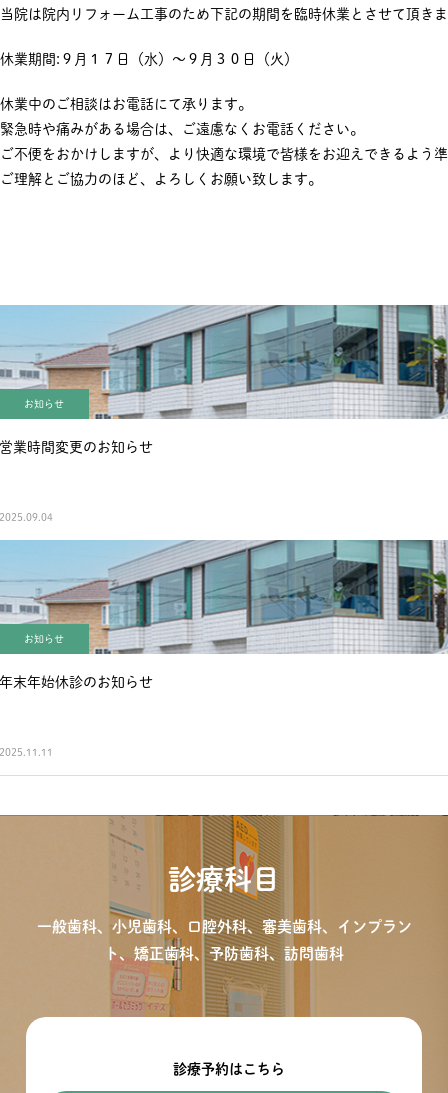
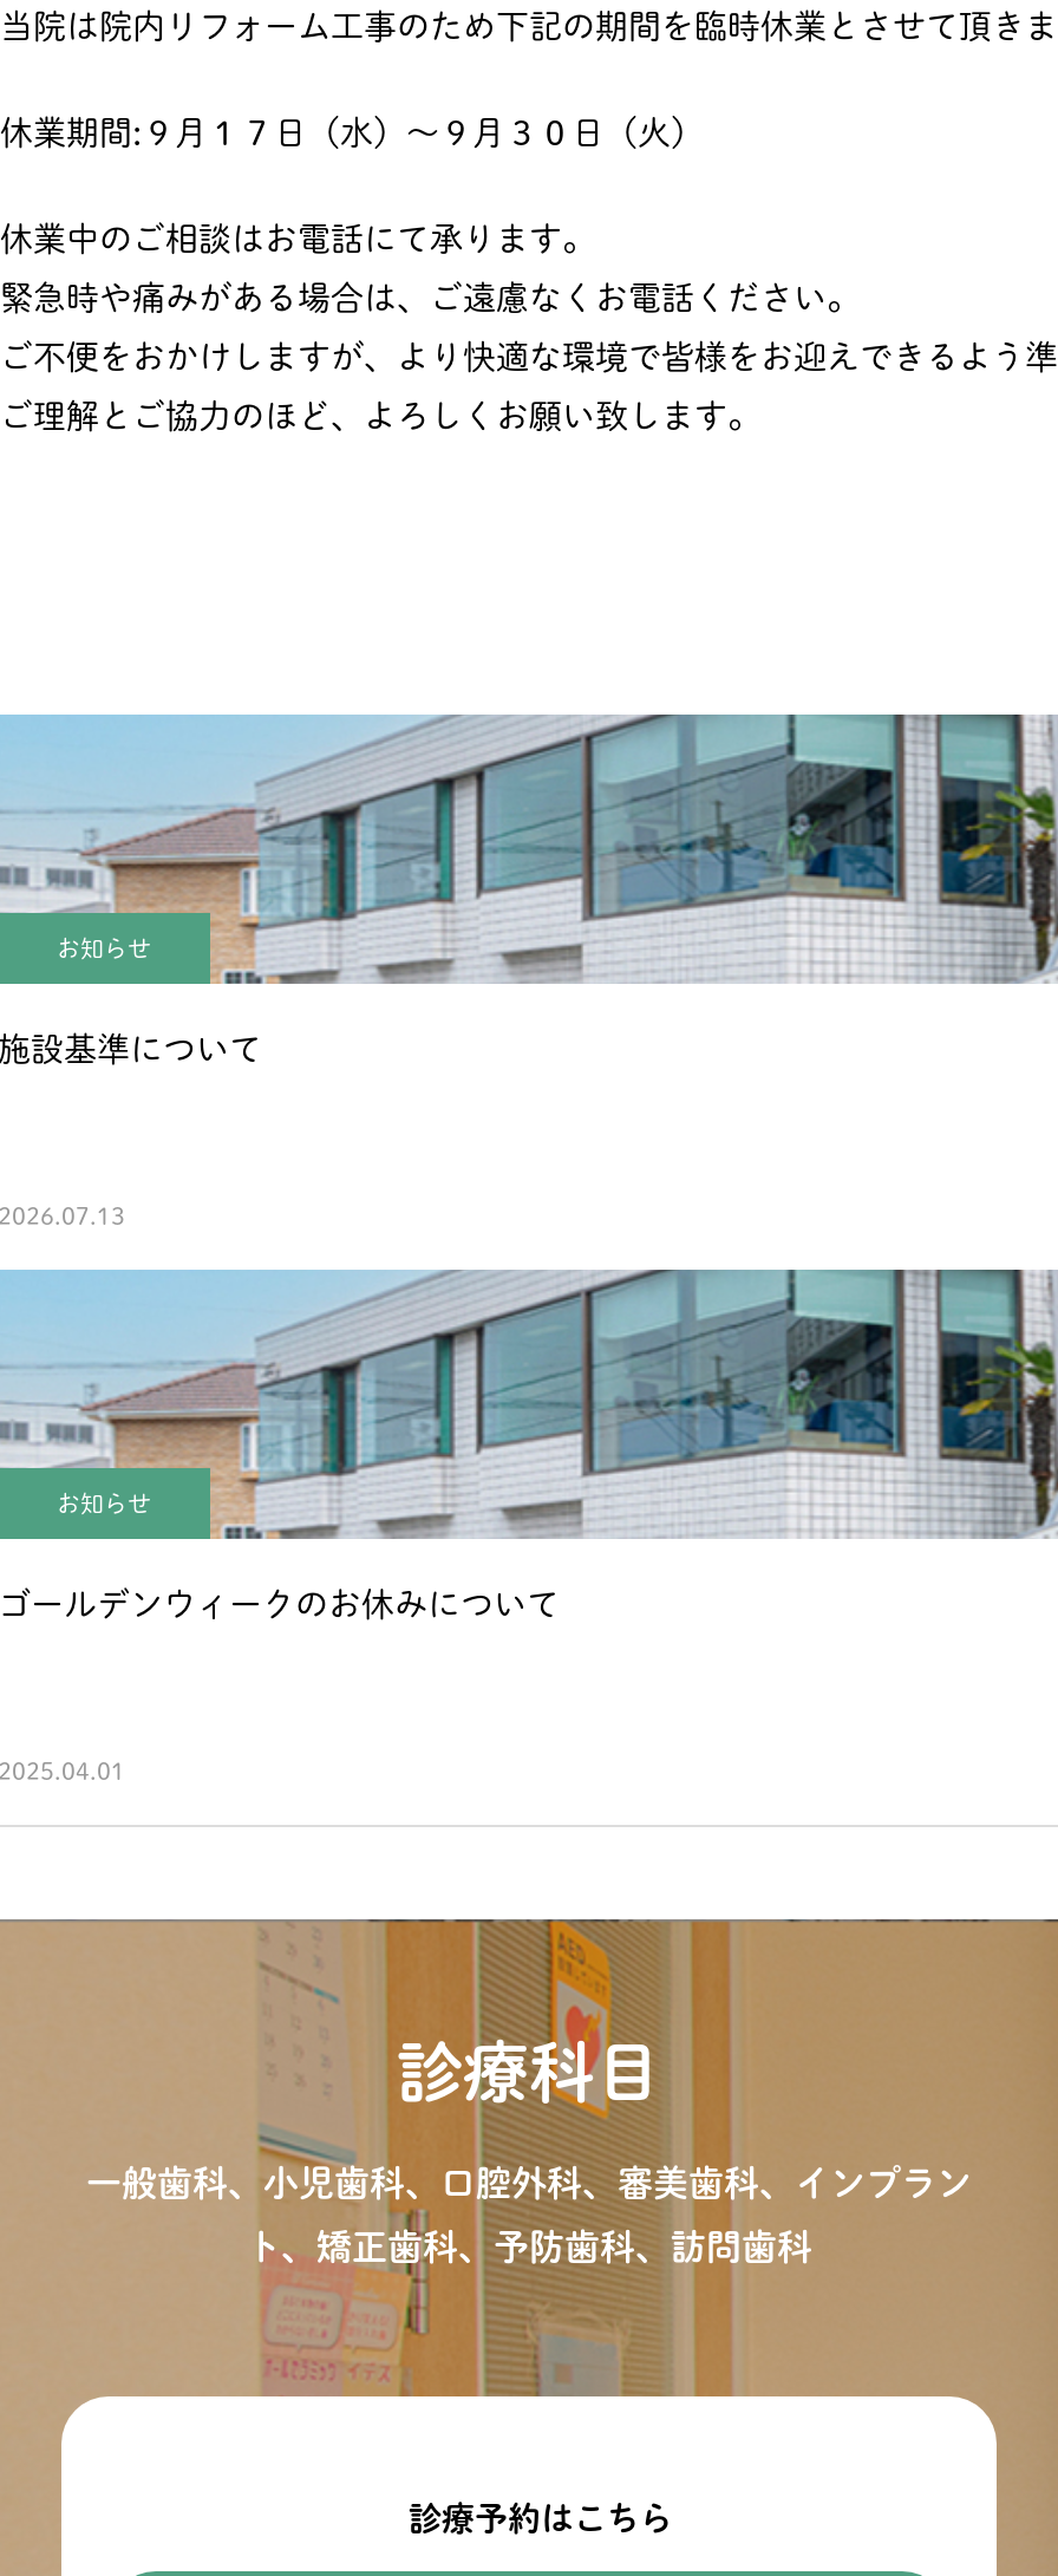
- 営業時間変更のお知らせ
+ 施設基準について

- 2025.09.04
+ 2026.07.13

- 年末年始休診のお知らせ
+ ゴールデンウィークのお休みについて

- 2025.11.11
+ 2025.04.01
